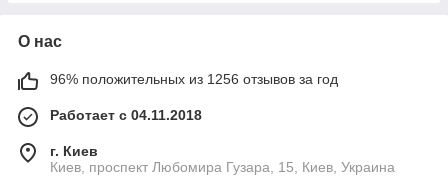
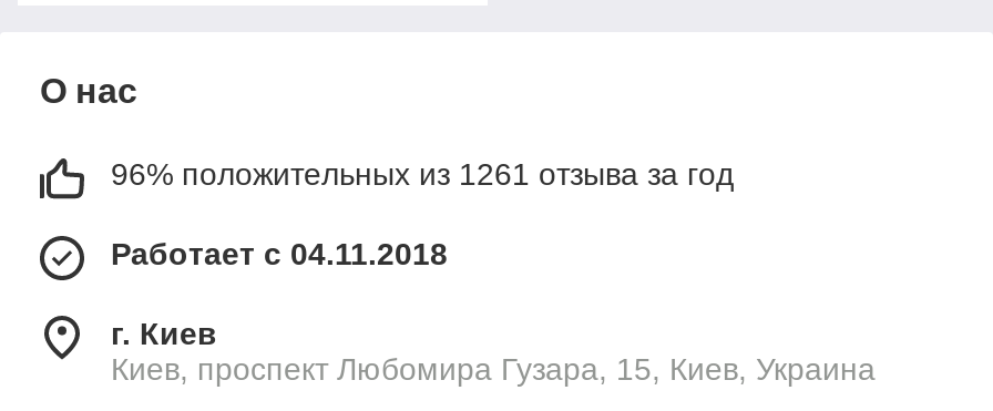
- 96% положительных из 1256 отзывов за год
+ 96% положительных из 1261 отзыва за год
